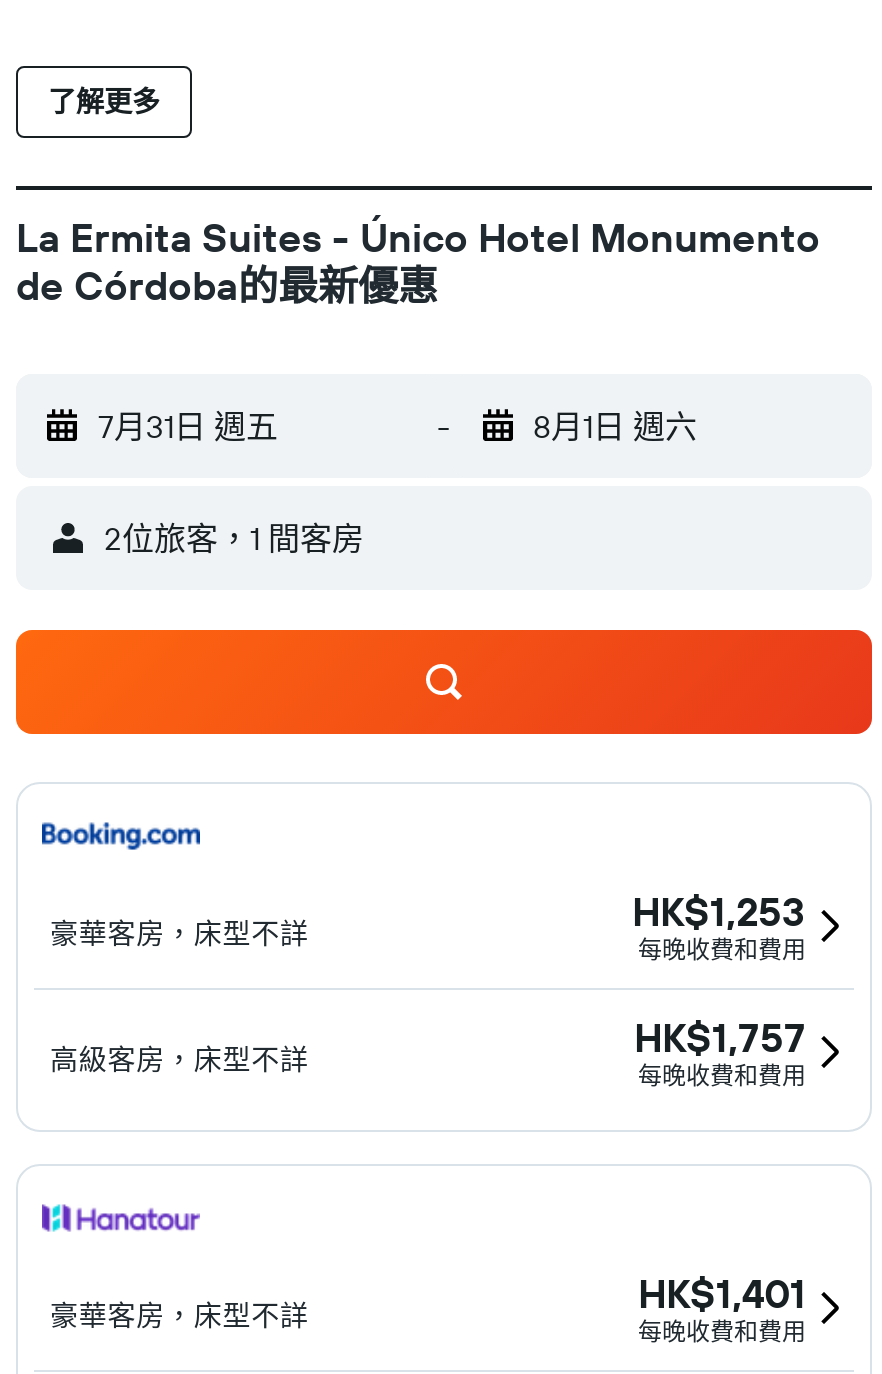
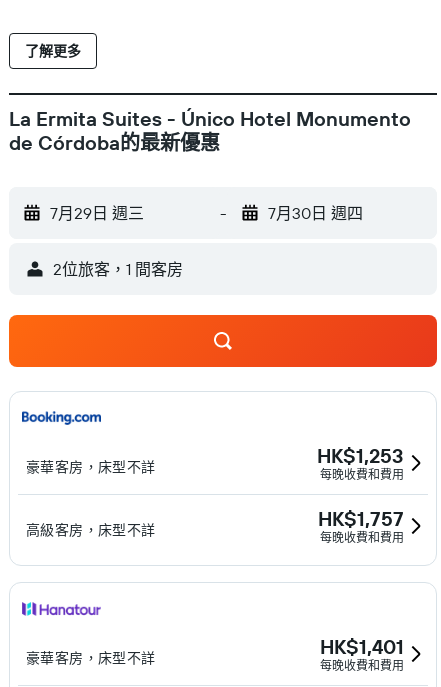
- 7月31日 週五
+ 7月29日 週三

- 8月1日 週六
+ 7月30日 週四
